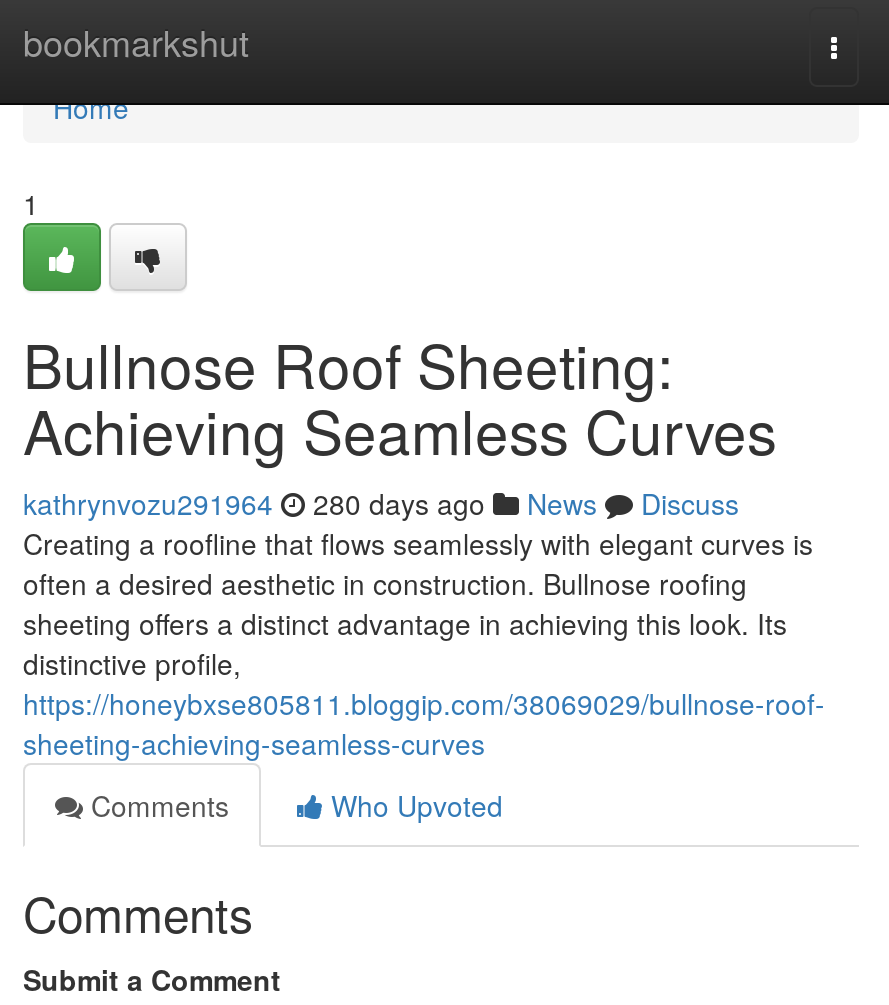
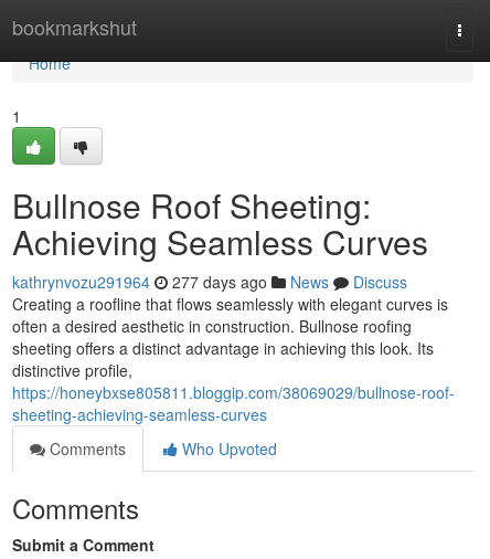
- kathrynvozu291964 280 days ago News Discuss
+ kathrynvozu291964 277 days ago News Discuss
